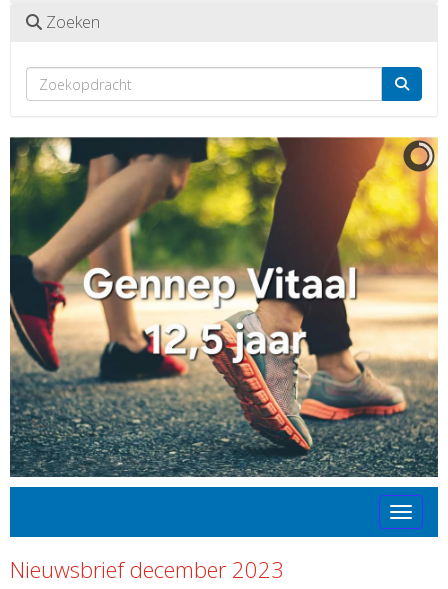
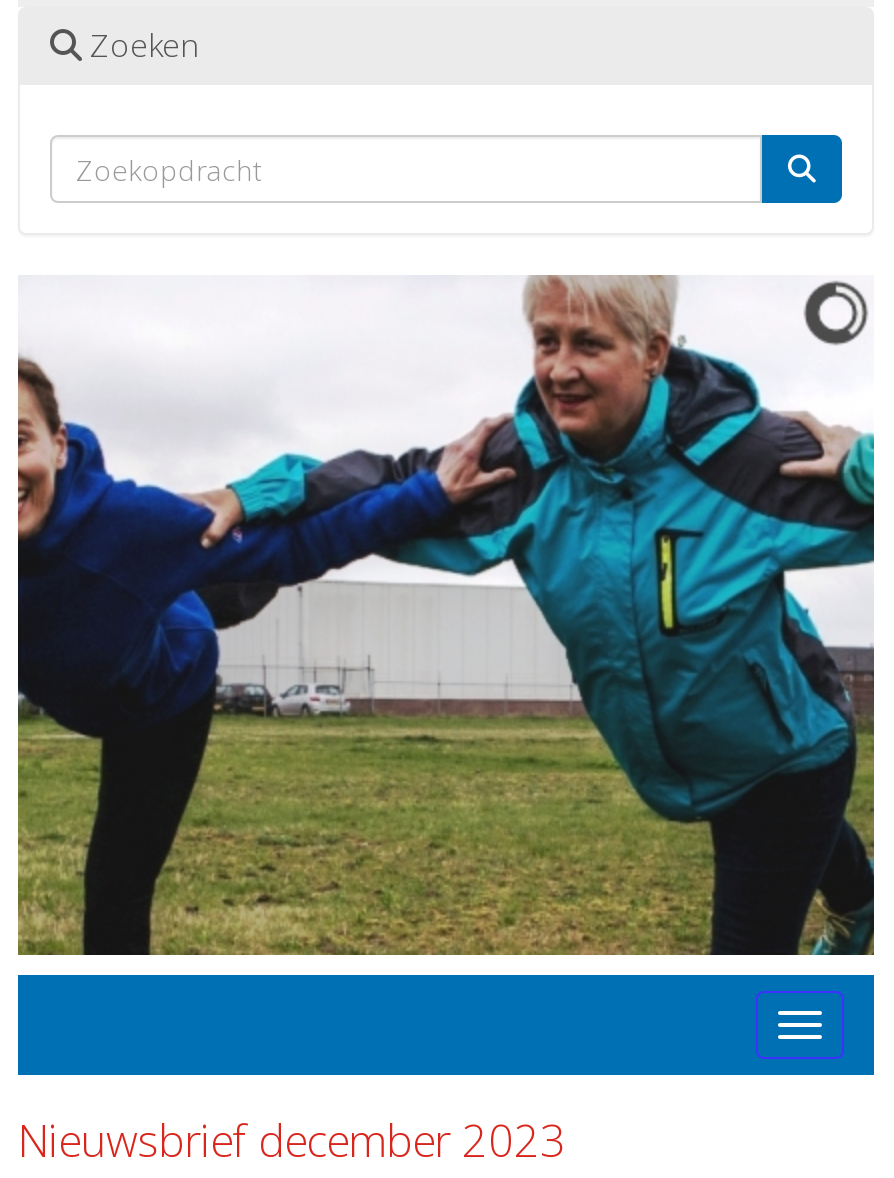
- [image]
+ [image]
